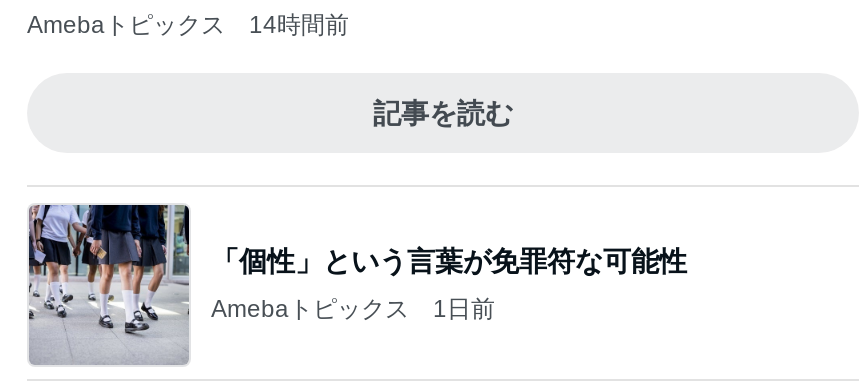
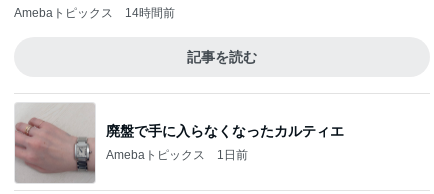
- [image]
- 「個性」という言葉が免罪符な可能性
+ [image]
+ 廃盤で手に入らなくなったカルティエ
